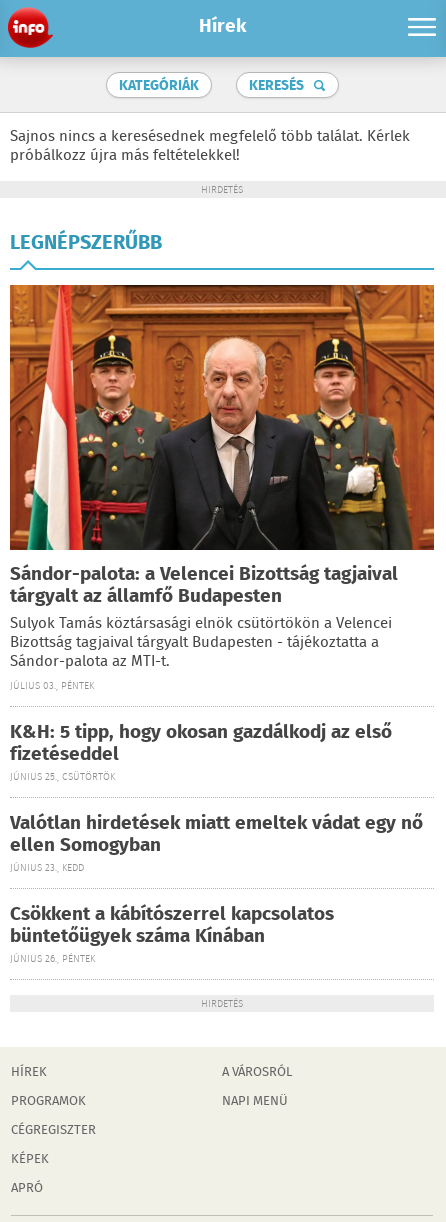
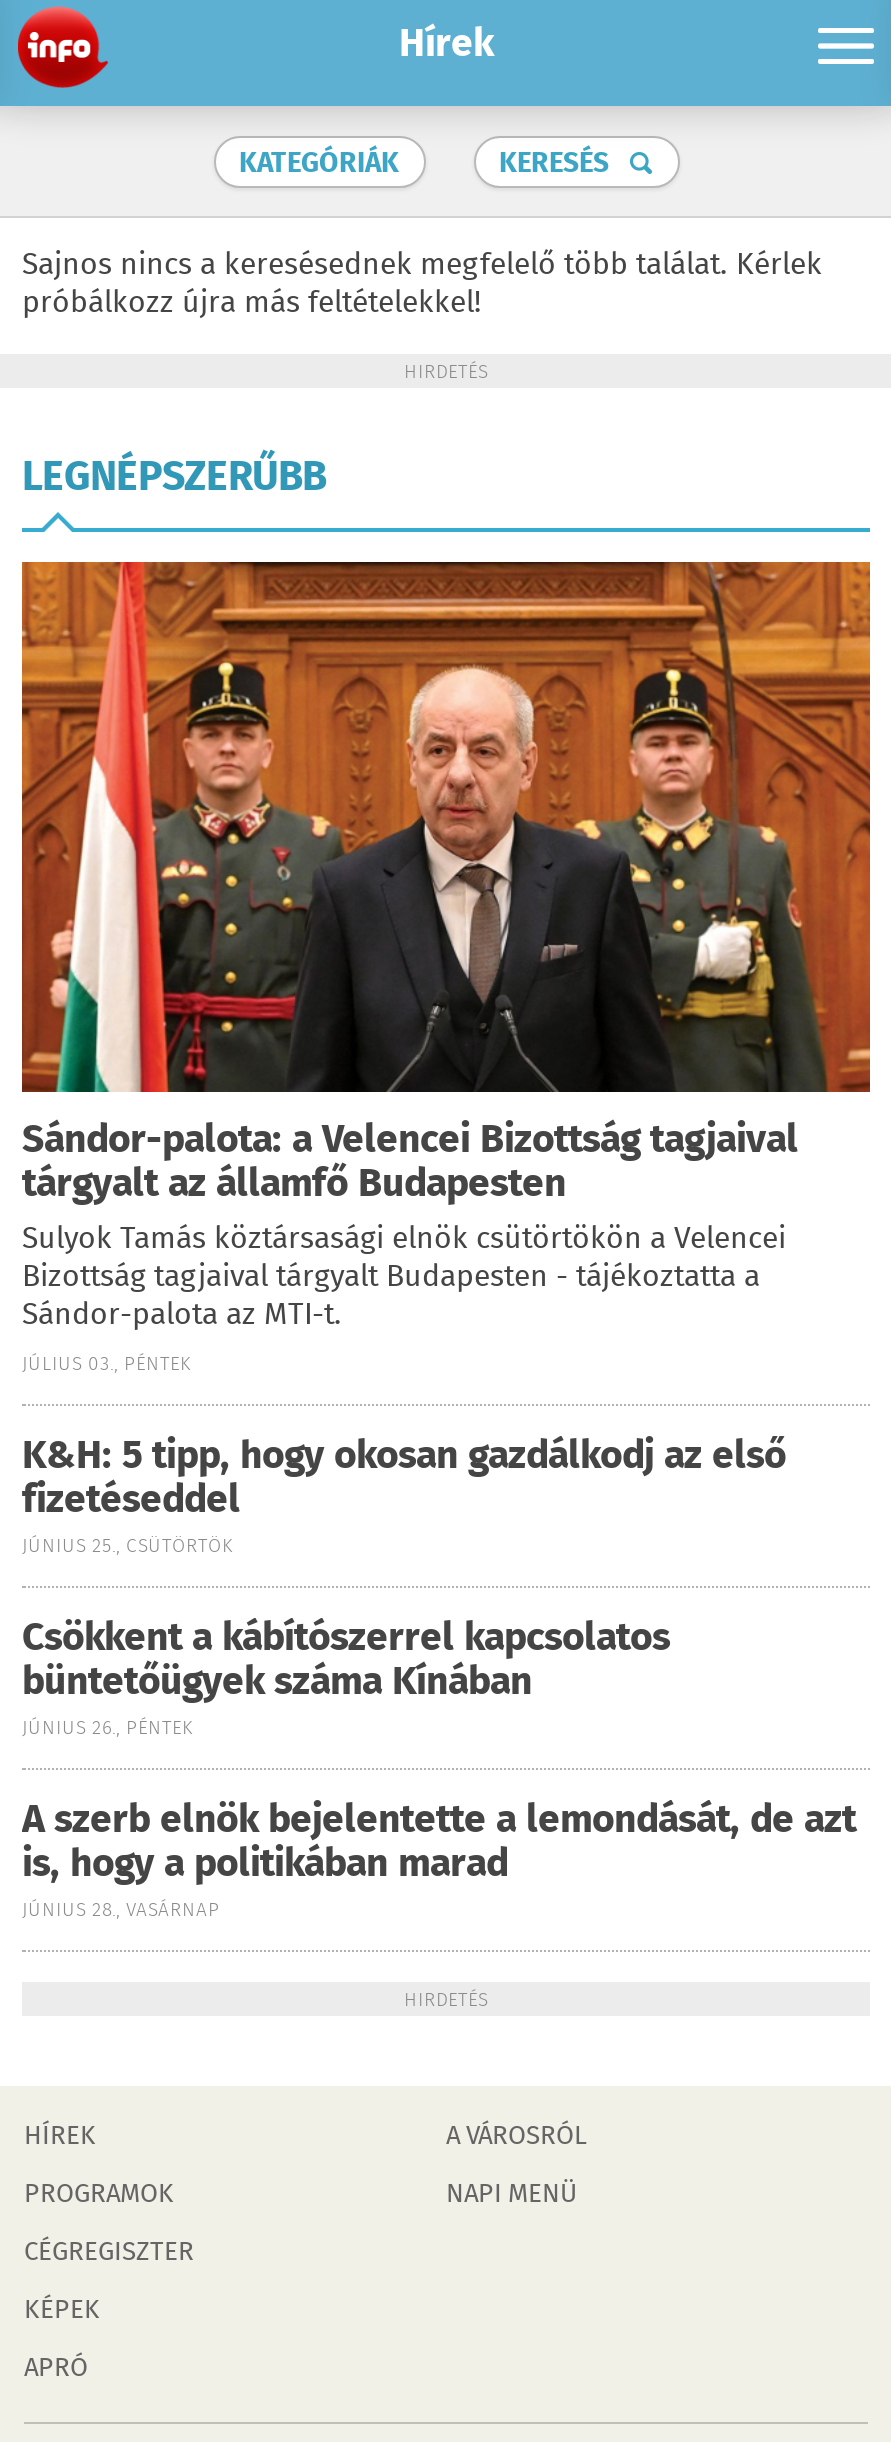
- Valótlan hirdetések miatt emeltek vádat egy nő
- ellen Somogyban
- JÚNIUS 23., KEDD

moved up: Csökkent a kábítószerrel kapcsolatos | büntetőügyek száma Kínában | JÚNIUS 26., PÉNTEK

+ A szerb elnök bejelentette a lemondását, de azt
+ is, hogy a politikában marad
+ JÚNIUS 28., VASÁRNAP
